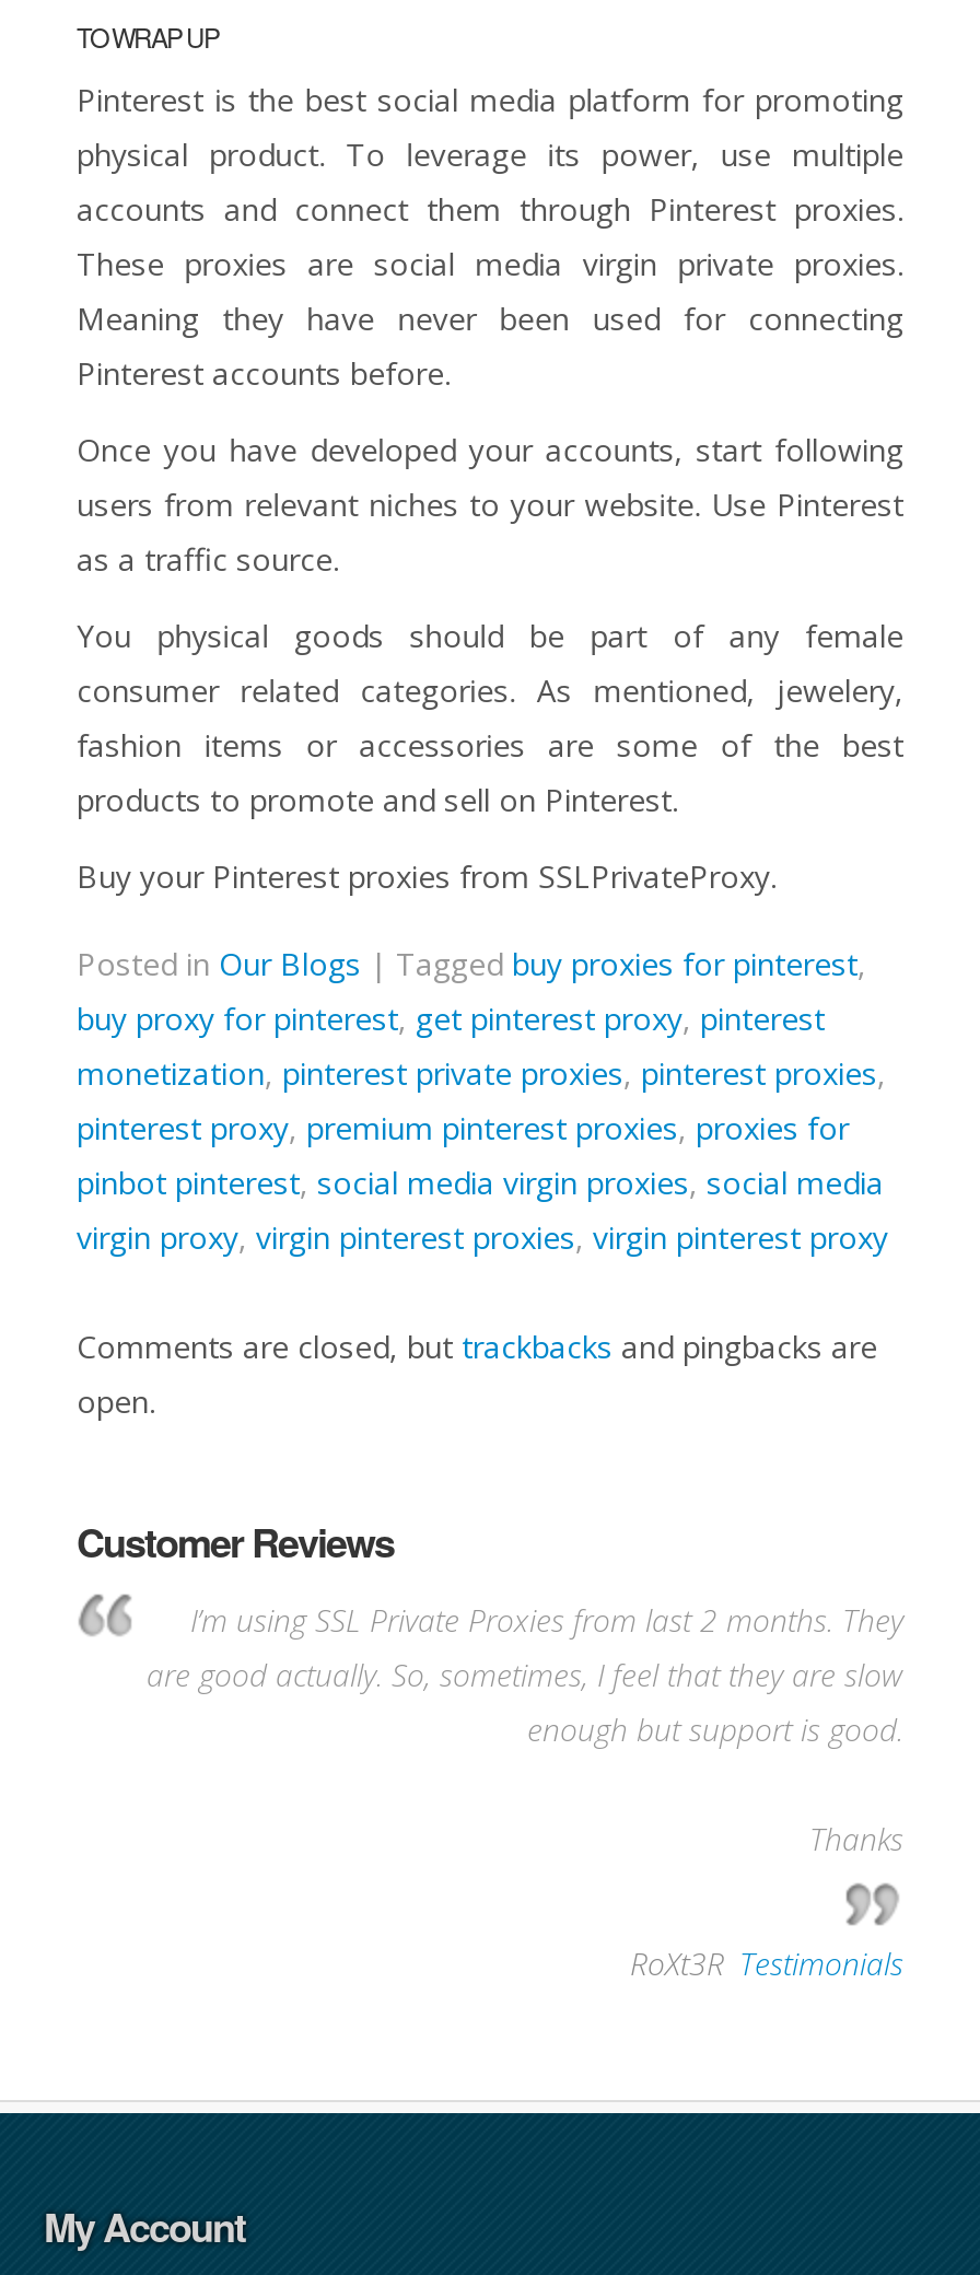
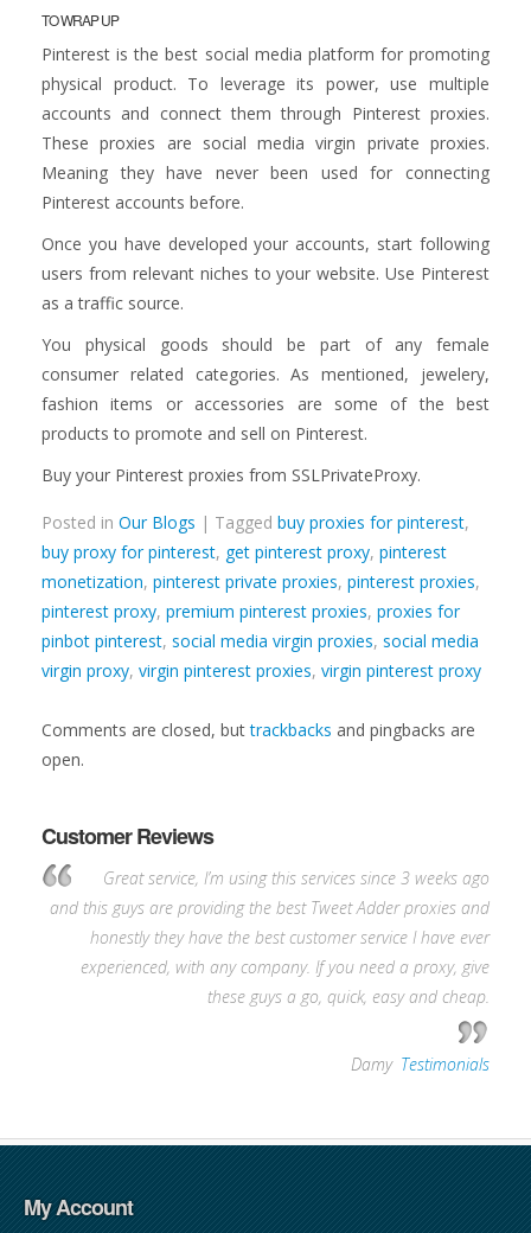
- I’m using SSL Private Proxies from last 2 months. They
- are good actually. So, sometimes, I feel that they are slow
- enough but support is good.
- Thanks
- — RoXt3R, Testimonials
+ Great service, I’m using this services since 3 weeks ago
+ and this guys are providing the best Tweet Adder proxies and
+ honestly they have the best customer service I have ever
+ experienced, with any company. If you need a proxy, give
+ these guys a go, quick, easy and cheap.
+ — Damy, Testimonials
